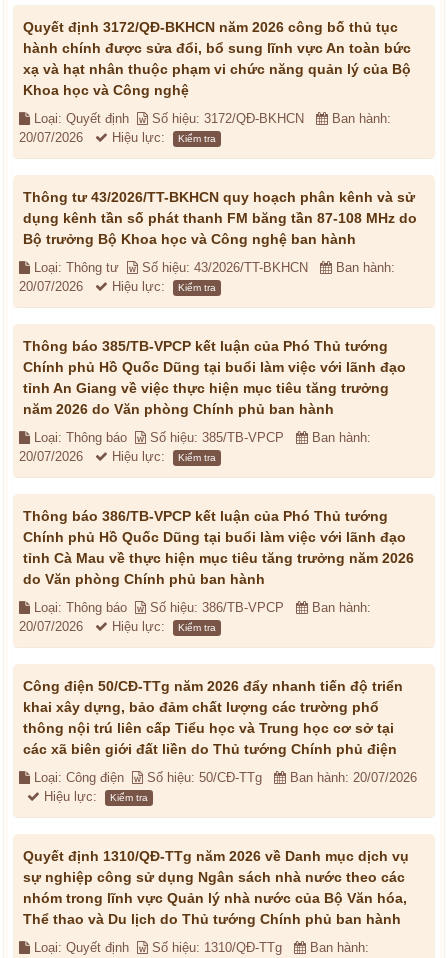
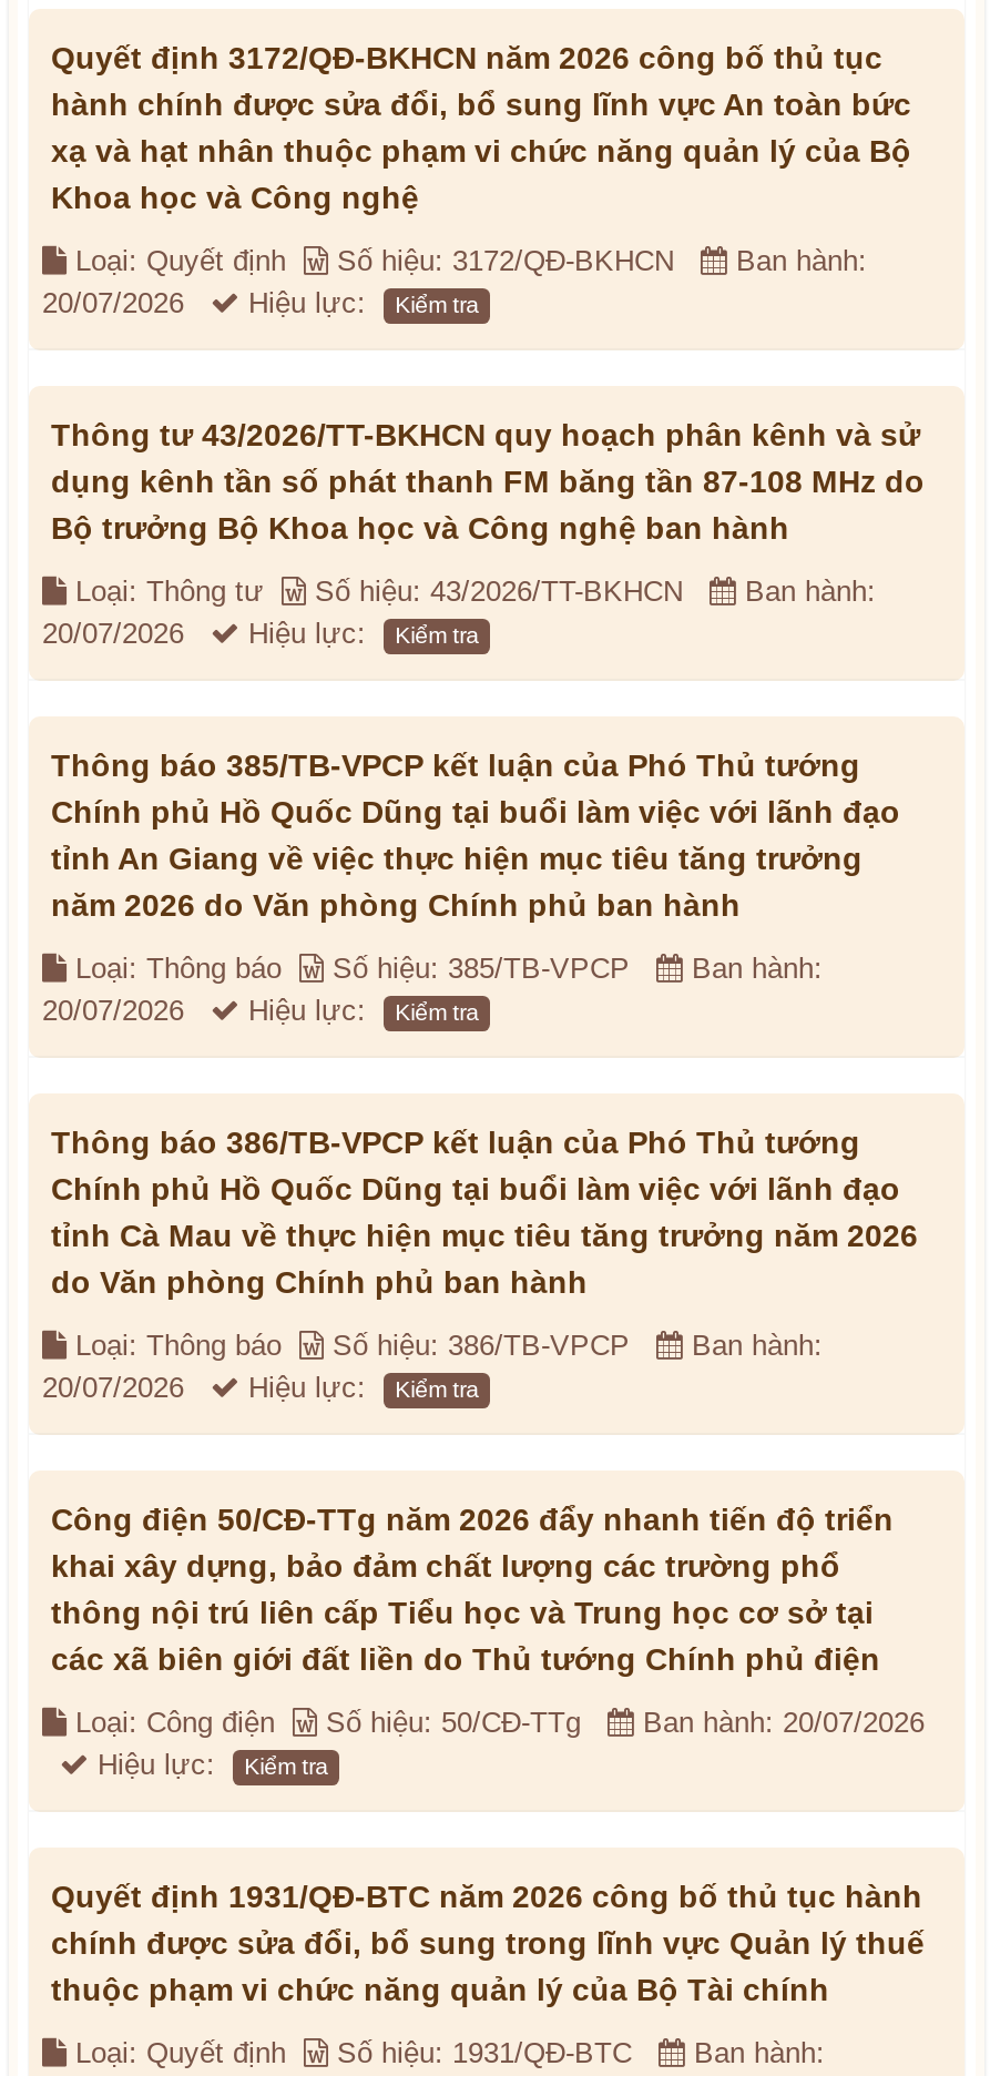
- Quyết định 1310/QĐ-TTg năm 2026 về Danh mục dịch vụ
- sự nghiệp công sử dụng Ngân sách nhà nước theo các
- nhóm trong lĩnh vực Quản lý nhà nước của Bộ Văn hóa,
- Thể thao và Du lịch do Thủ tướng Chính phủ ban hành
+ Quyết định 1931/QĐ-BTC năm 2026 công bố thủ tục hành
+ chính được sửa đổi, bổ sung trong lĩnh vực Quản lý thuế
+ thuộc phạm vi chức năng quản lý của Bộ Tài chính

- Loại: Quyết định Số hiệu: 1310/QĐ-TTg Ban hành:
+ Loại: Quyết định Số hiệu: 1931/QĐ-BTC Ban hành:
